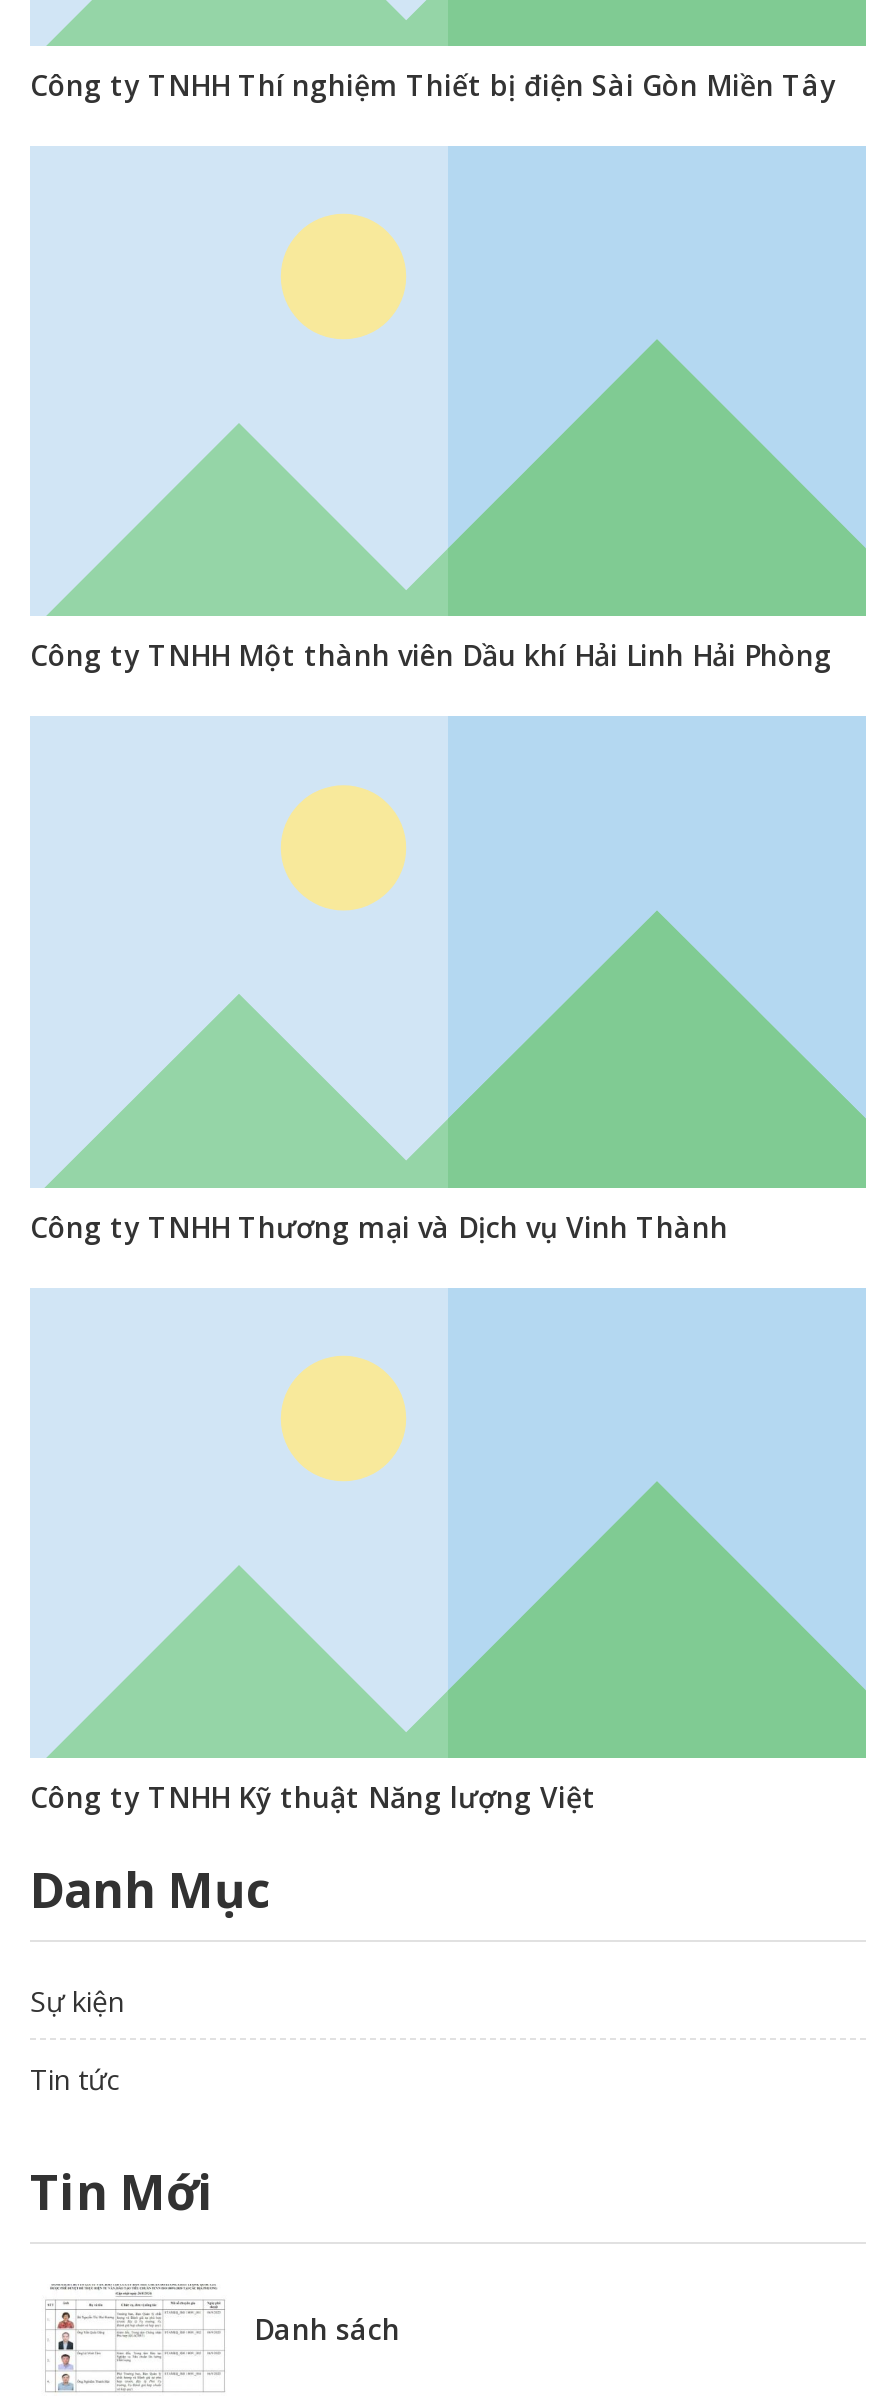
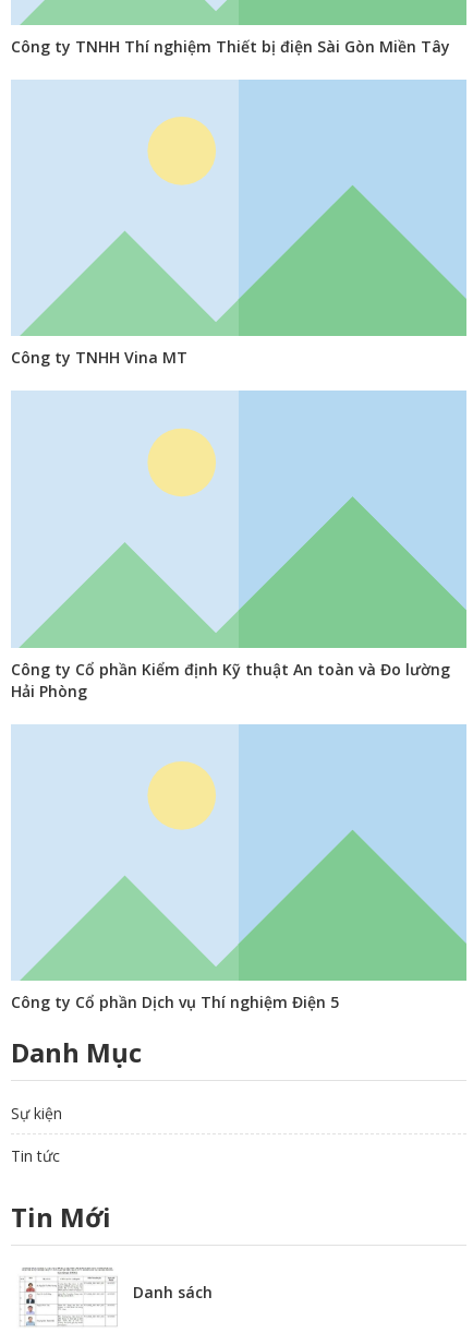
- Công ty TNHH Một thành viên Dầu khí Hải Linh Hải Phòng
+ Công ty TNHH Vina MT

- Công ty TNHH Thương mại và Dịch vụ Vinh Thành
+ Công ty Cổ phần Kiểm định Kỹ thuật An toàn và Đo lường
+ Hải Phòng

- Công ty TNHH Kỹ thuật Năng lượng Việt
+ Công ty Cổ phần Dịch vụ Thí nghiệm Điện 5
